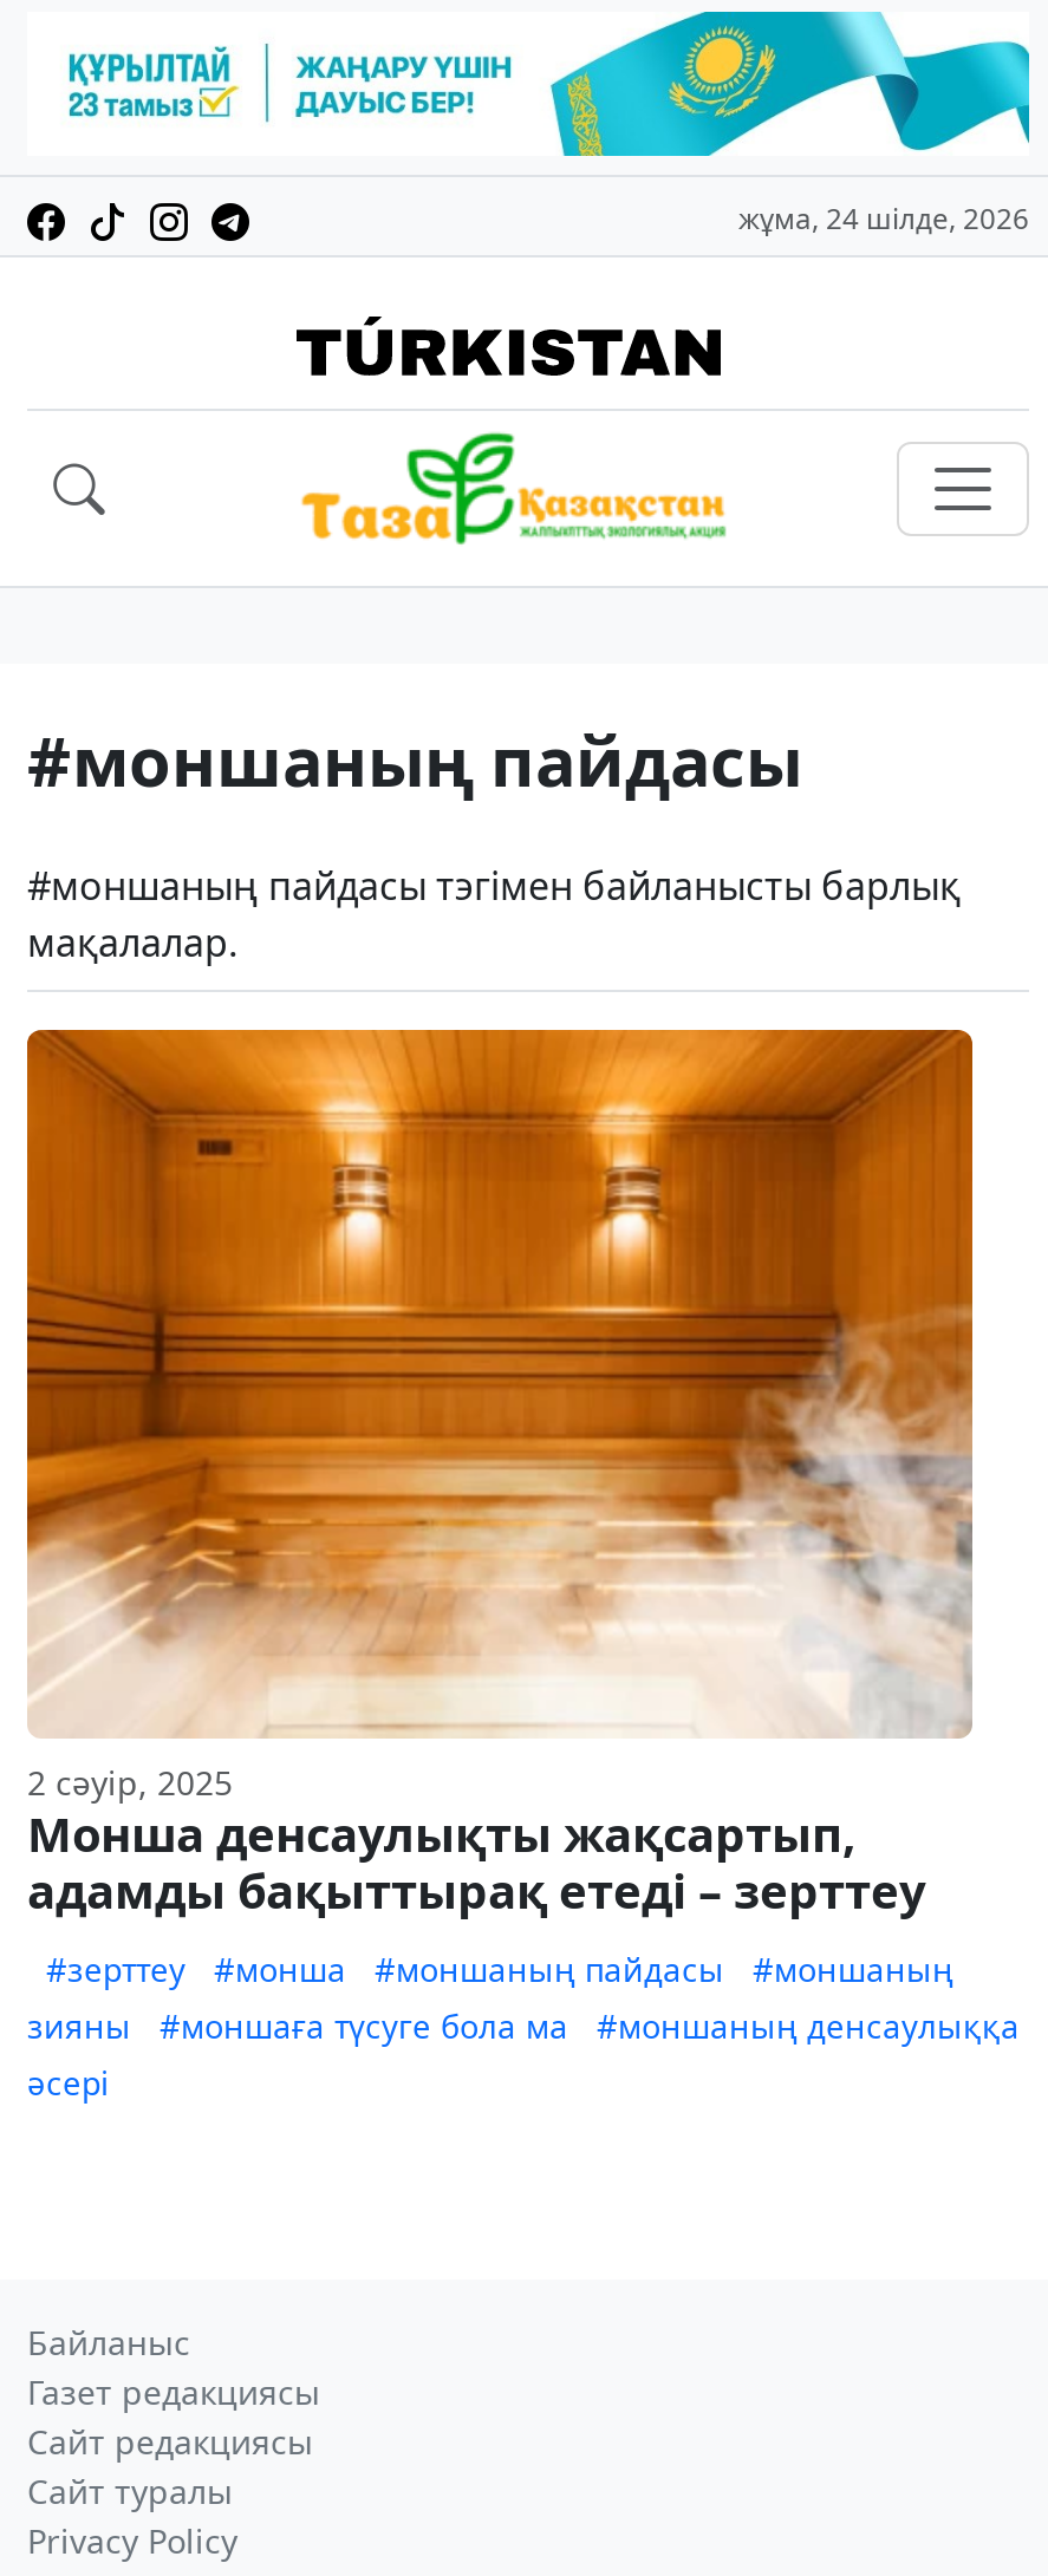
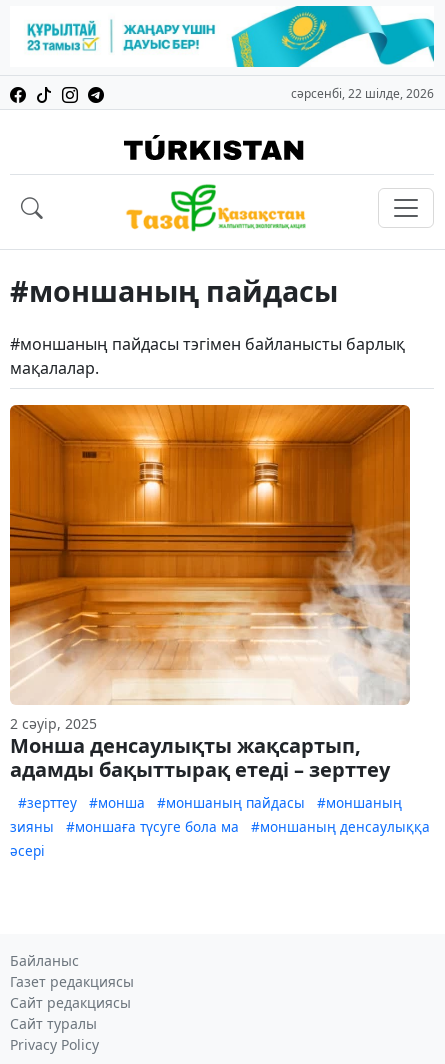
- жұма, 24 шілде, 2026
+ сәрсенбі, 22 шілде, 2026
